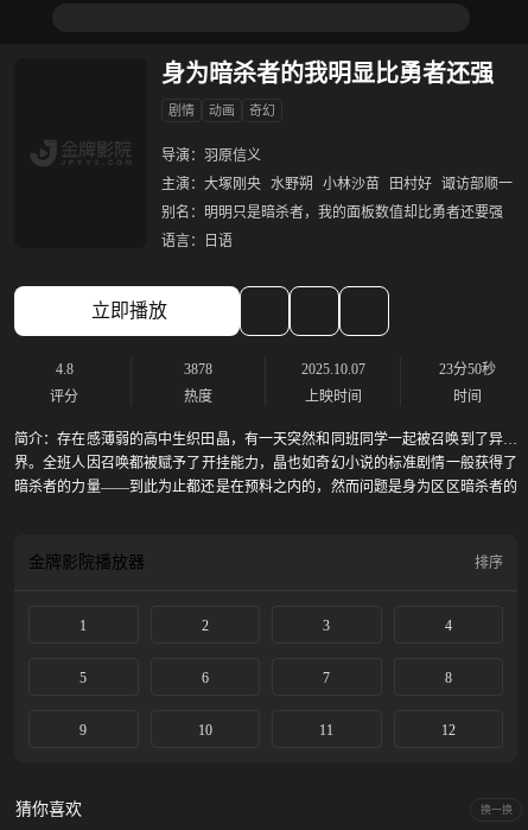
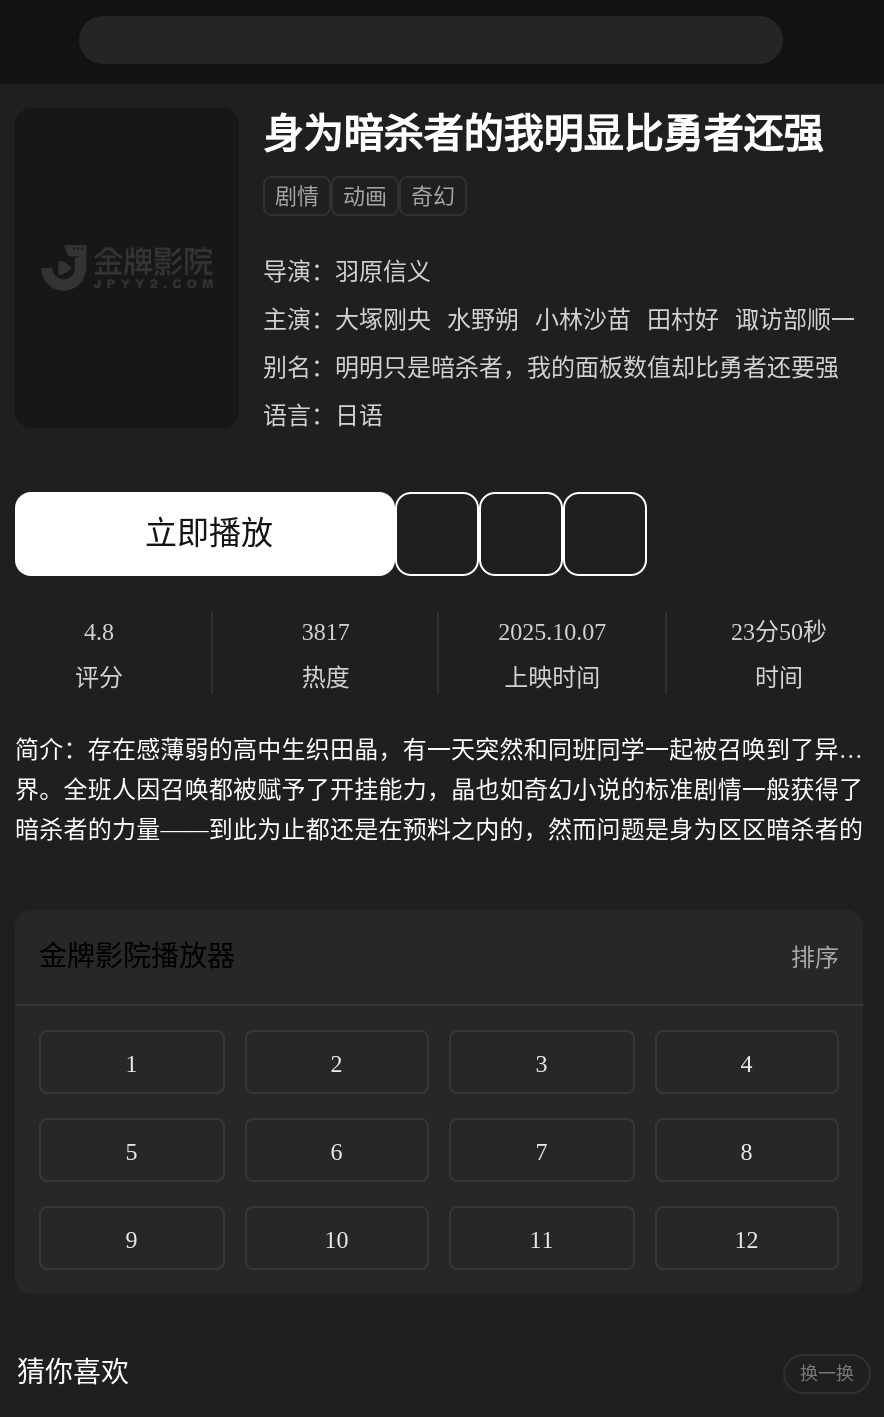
- 3878
+ 3817
